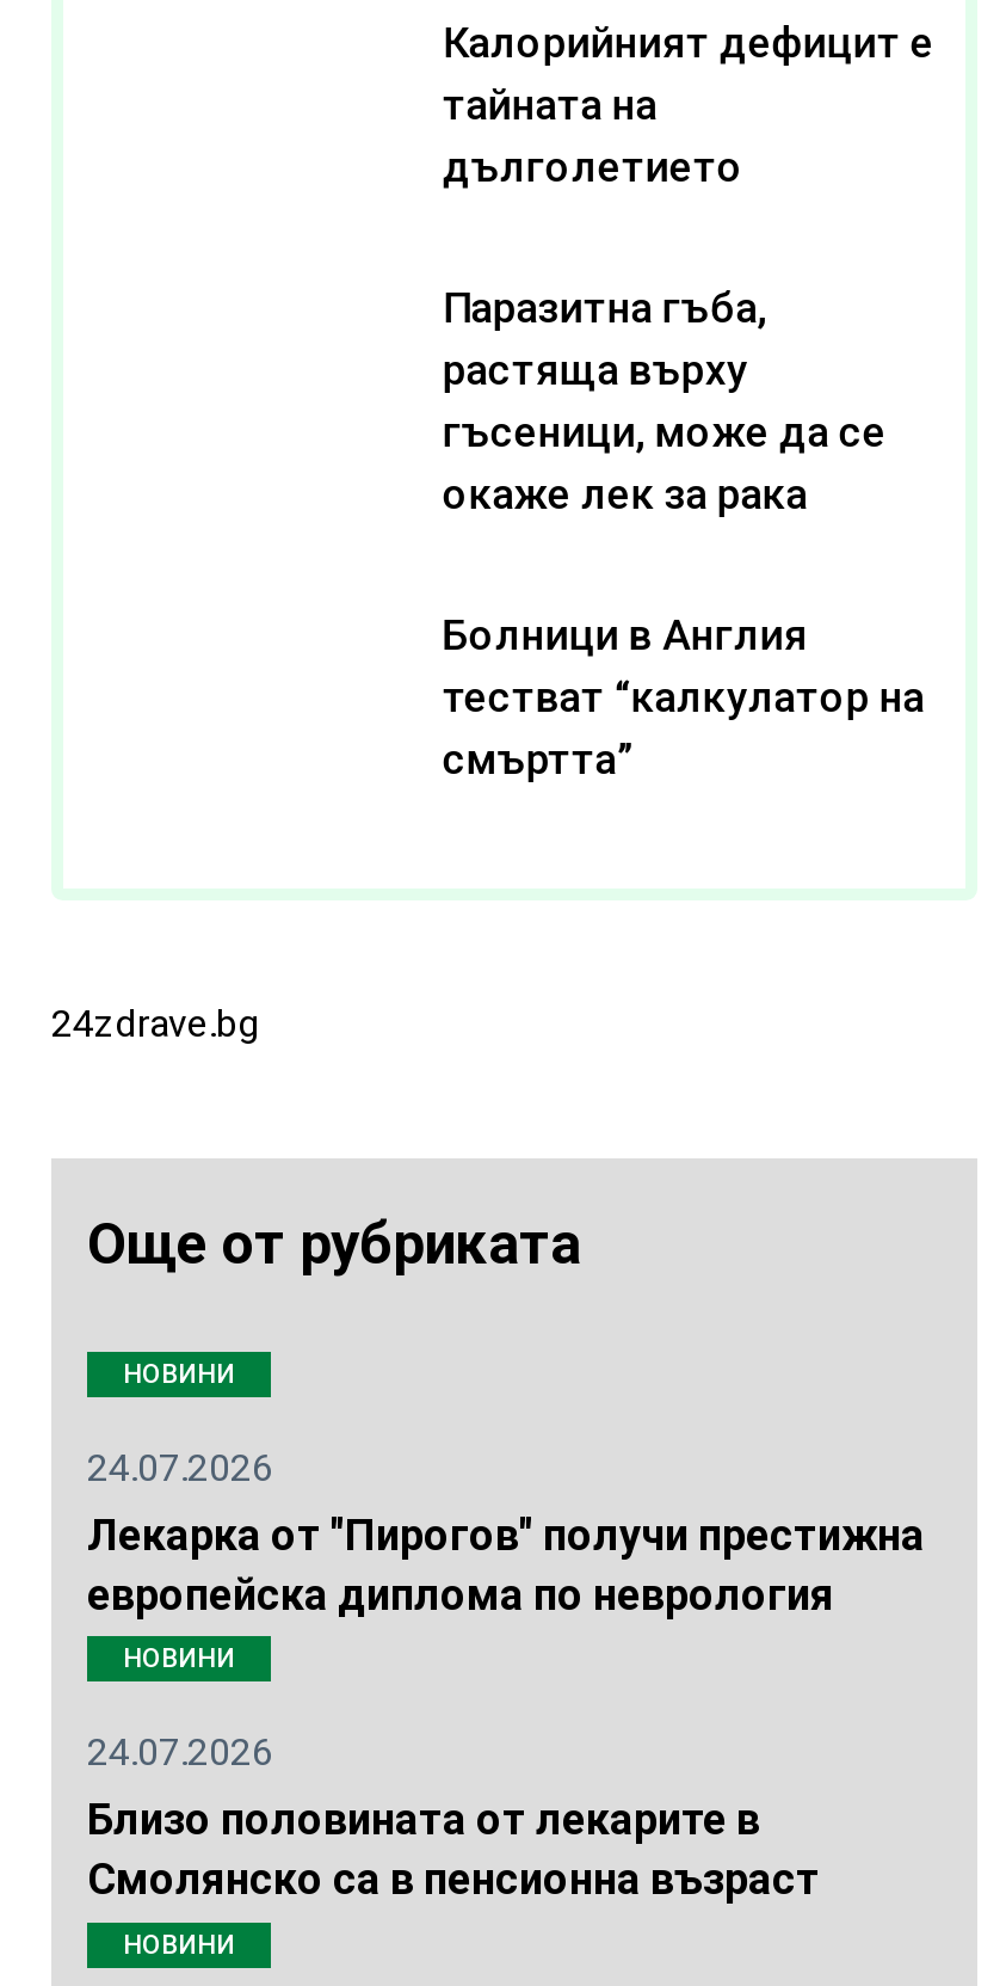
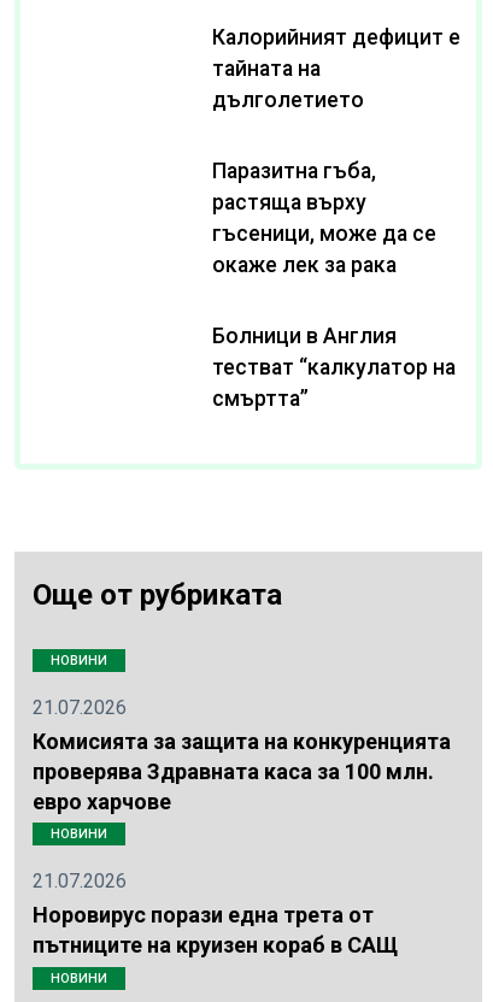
- 24zdrave.bg

moved up: Още от рубриката | НОВИНИ

- 24.07.2026
- Лекарка от "Пирогов" получи престижна
- европейска диплома по неврология
+ 21.07.2026
+ Комисията за защита на конкуренцията
+ проверява Здравната каса за 100 млн.
+ евро харчове

- 24.07.2026
- Близо половината от лекарите в
- Смолянско са в пенсионна възраст
+ 21.07.2026
+ Норовирус порази една трета от
+ пътниците на круизен кораб в САЩ
